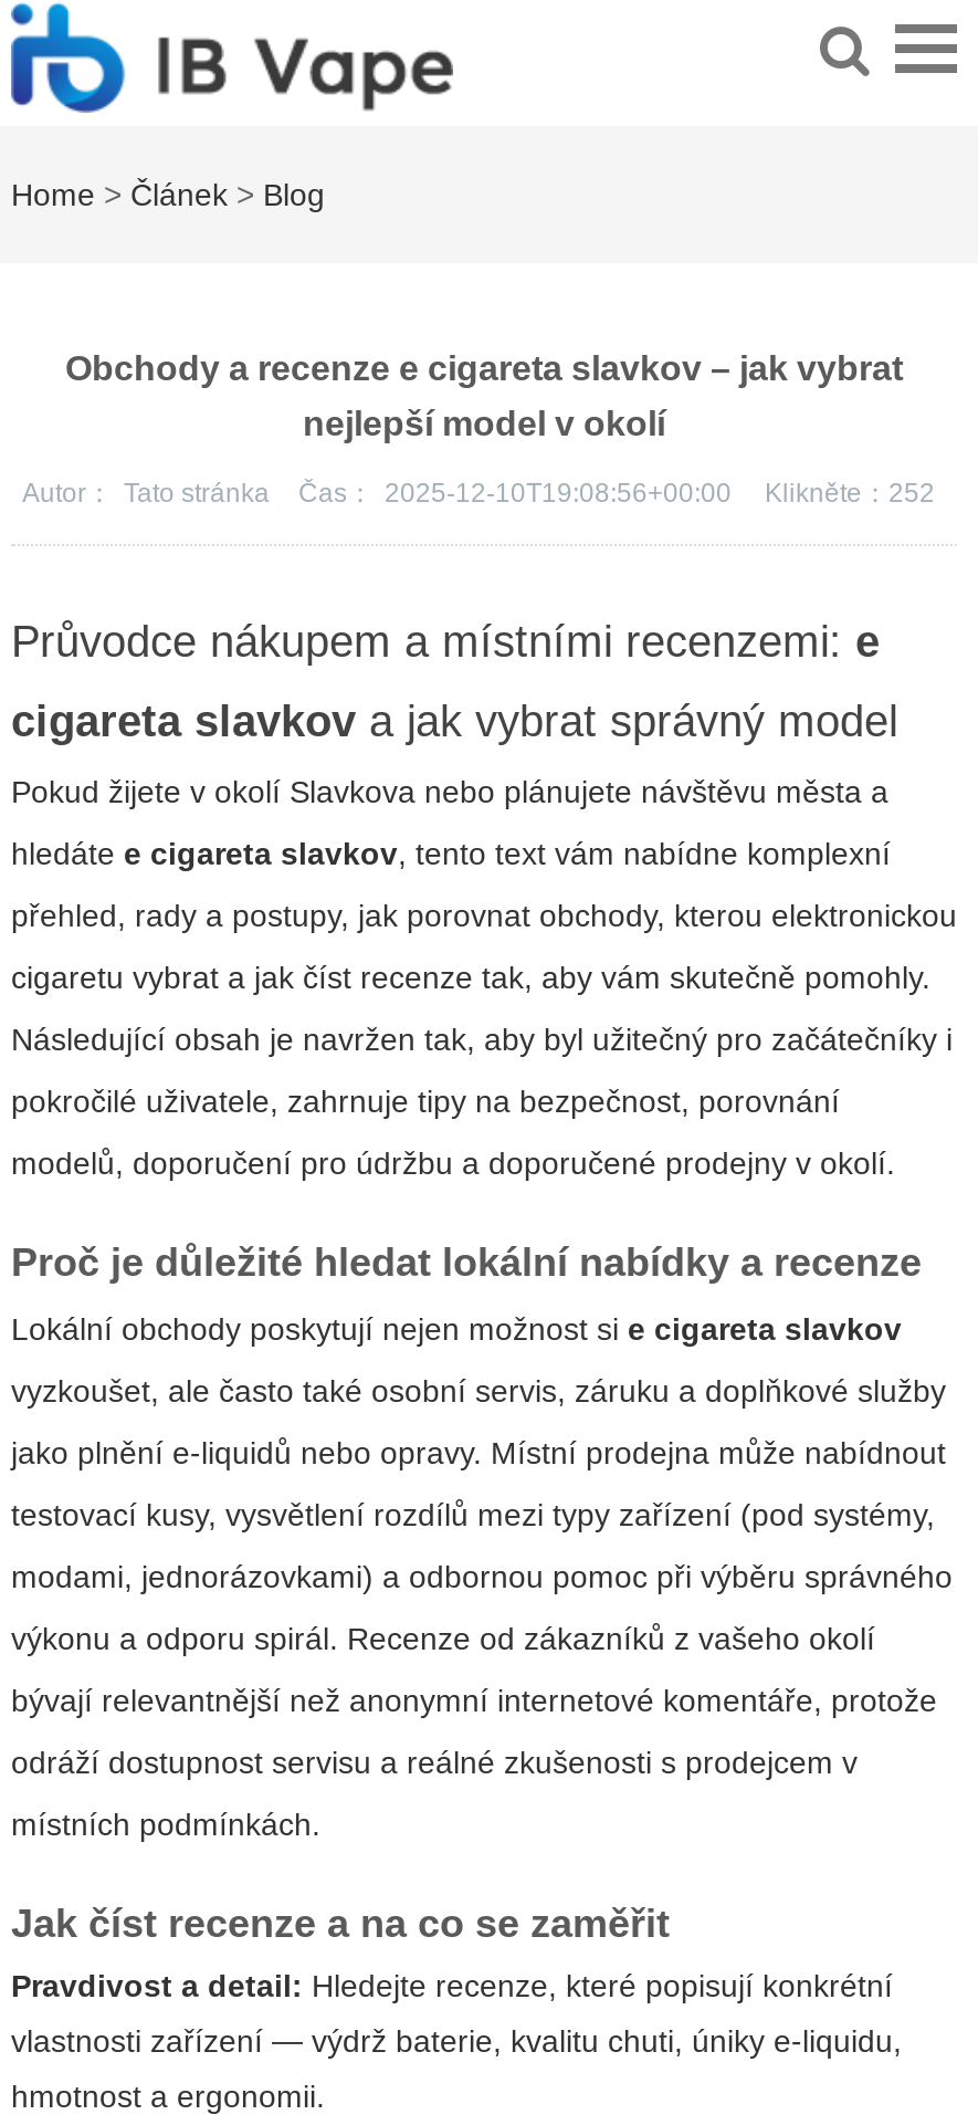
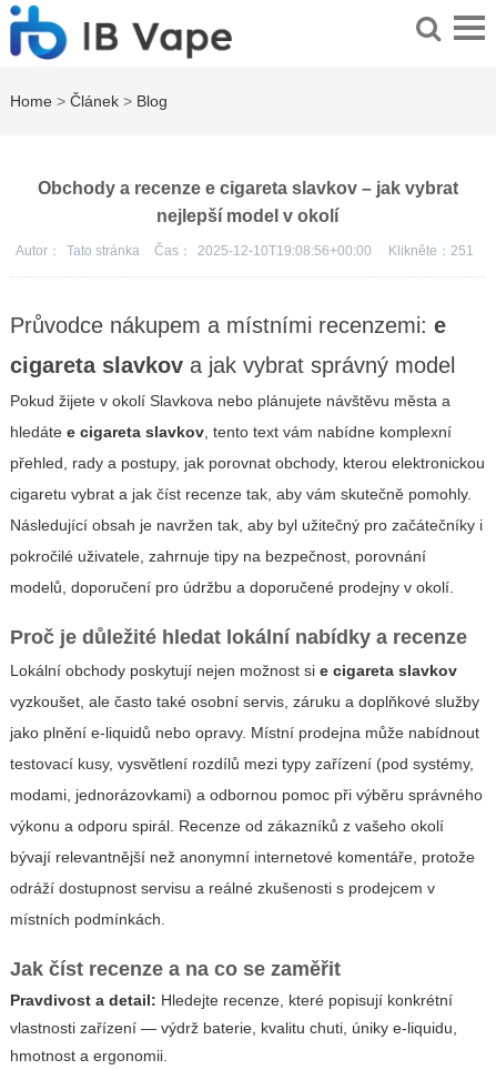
- Autor： Tato stránka Čas： 2025-12-10T19:08:56+00:00 Klikněte：252
+ Autor： Tato stránka Čas： 2025-12-10T19:08:56+00:00 Klikněte：251
